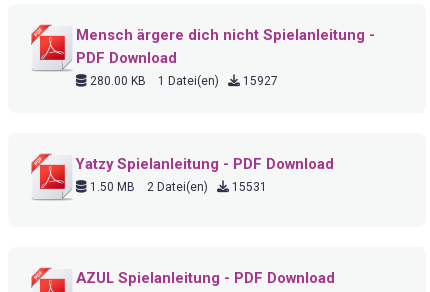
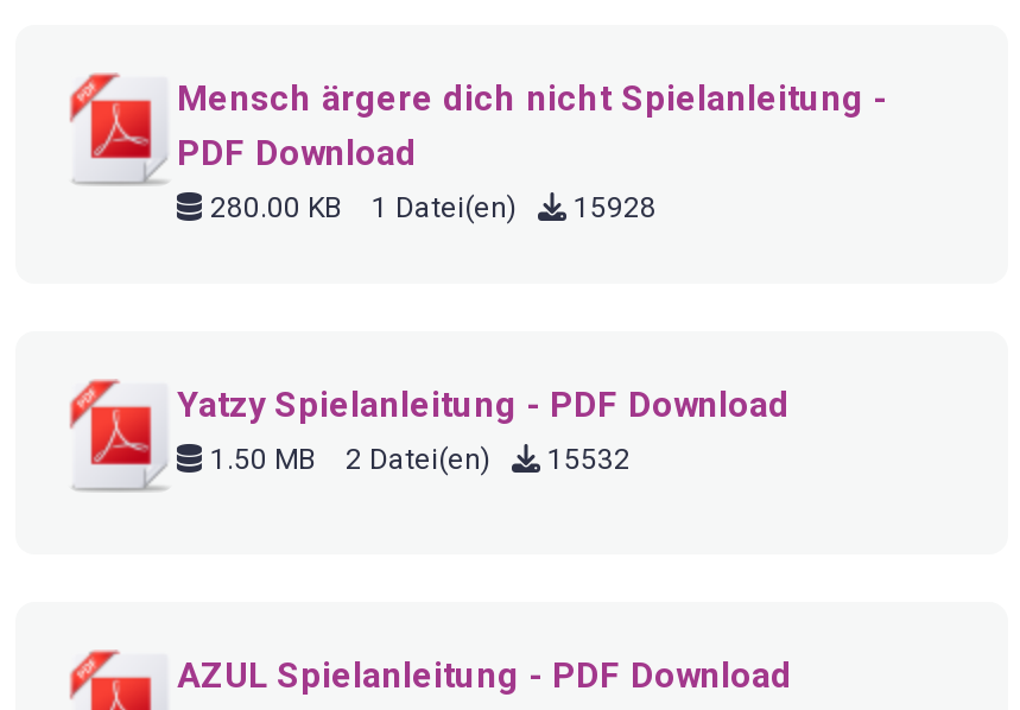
- 280.00 KB 1 Datei(en) 15927
+ 280.00 KB 1 Datei(en) 15928

- 1.50 MB 2 Datei(en) 15531
+ 1.50 MB 2 Datei(en) 15532
